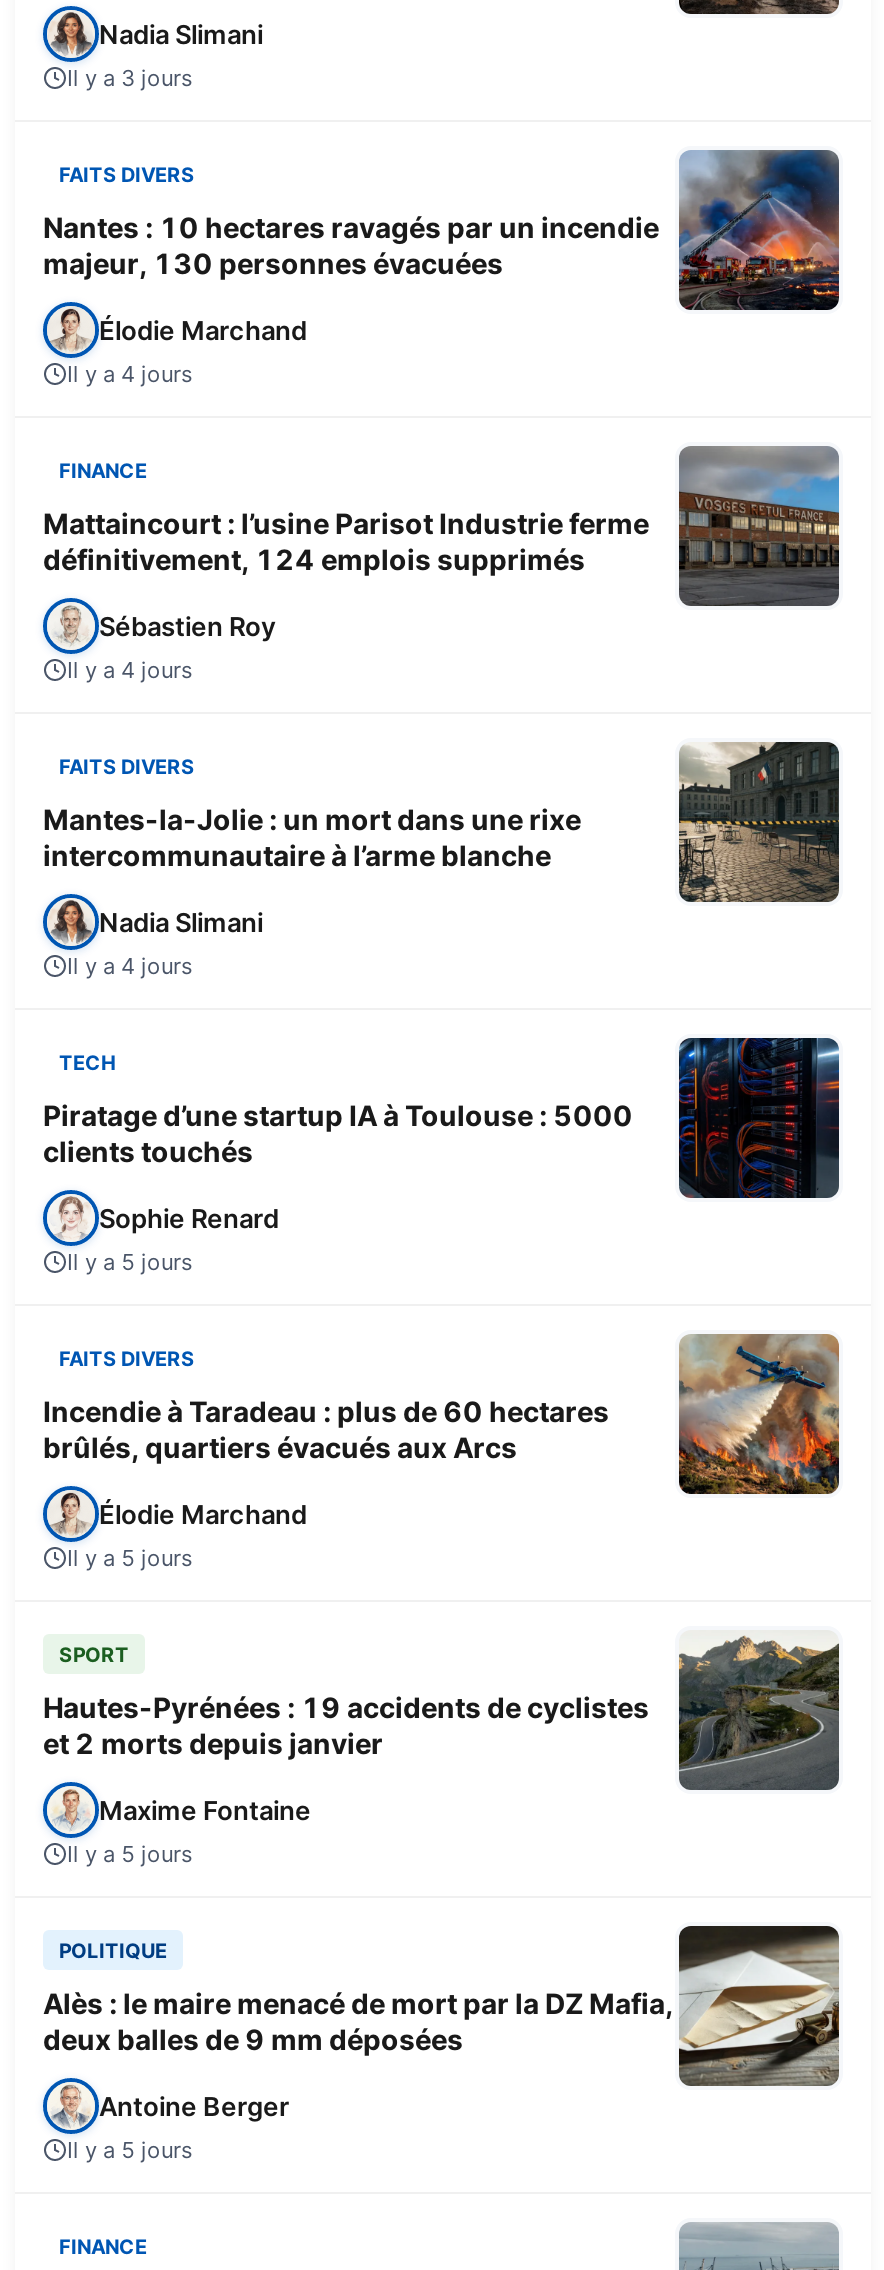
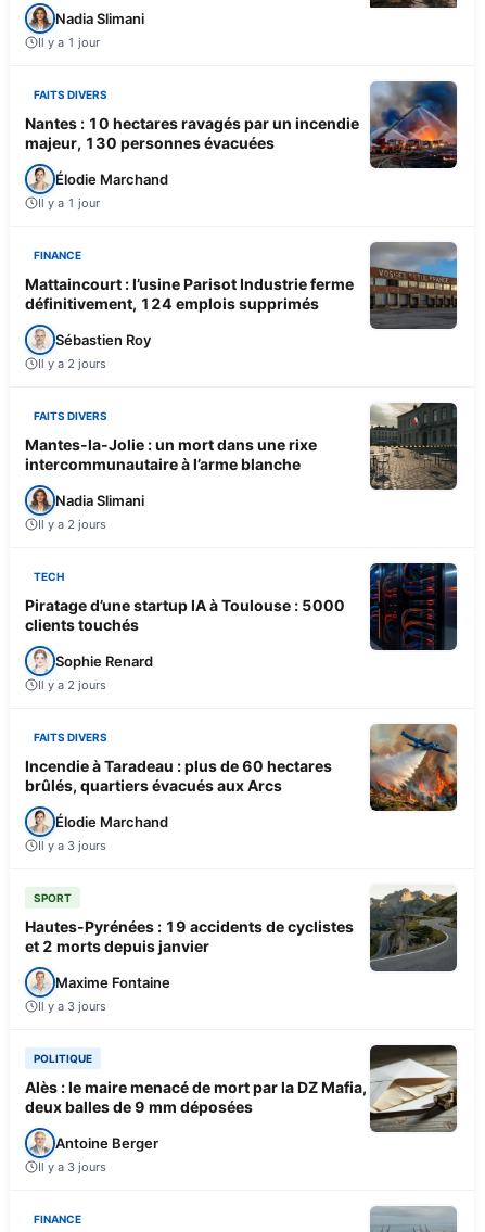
- Il y a 3 jours
+ Il y a 1 jour

- Il y a 4 jours
+ Il y a 1 jour

- Il y a 4 jours
+ Il y a 2 jours

- Il y a 4 jours
+ Il y a 2 jours

- Il y a 5 jours
+ Il y a 2 jours

- Il y a 5 jours
+ Il y a 3 jours

- Il y a 5 jours
+ Il y a 3 jours

- Il y a 5 jours
+ Il y a 3 jours
